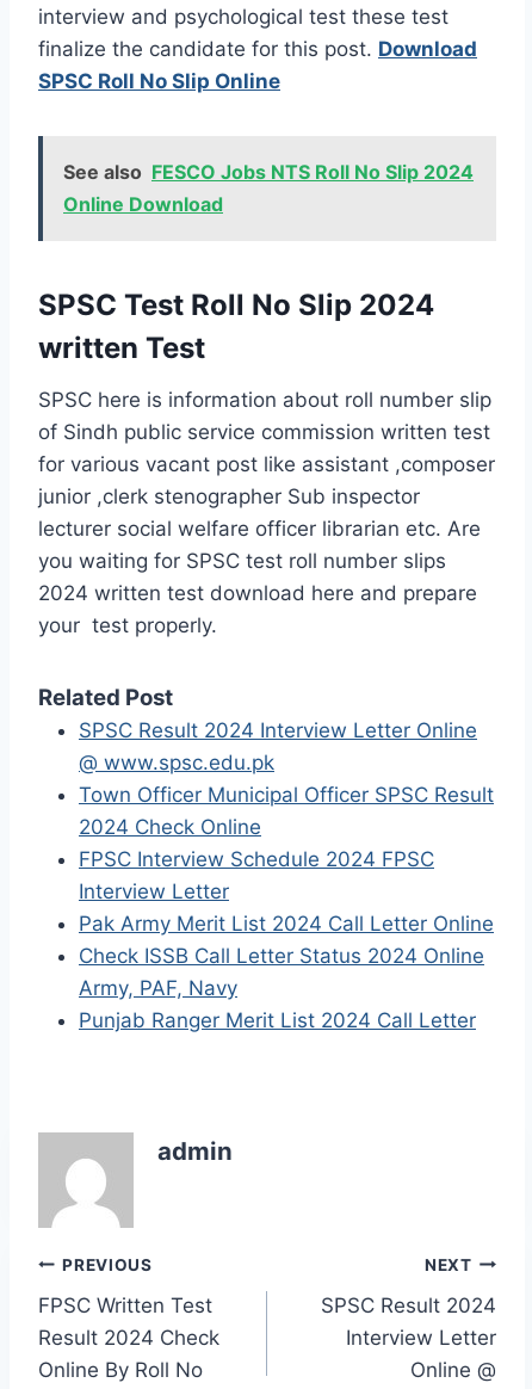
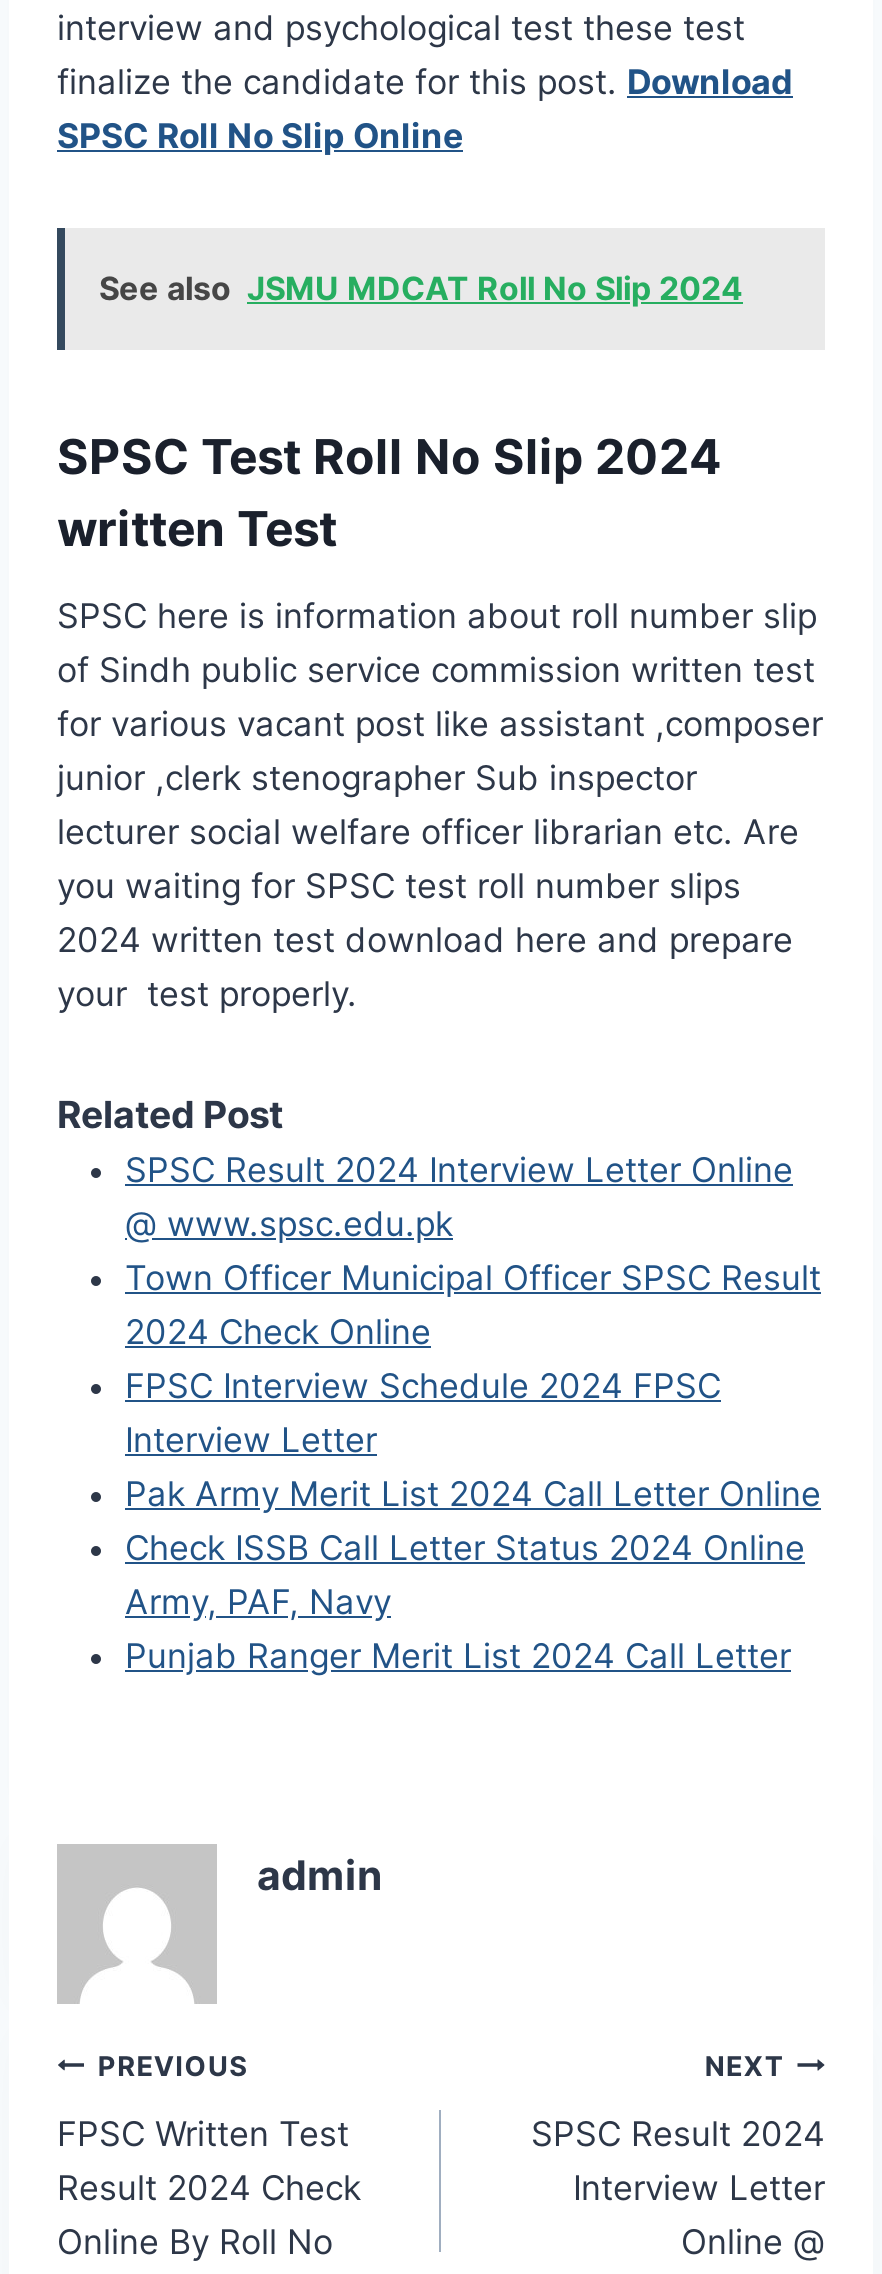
- See also FESCO Jobs NTS Roll No Slip 2024
- Online Download
+ See also JSMU MDCAT Roll No Slip 2024
